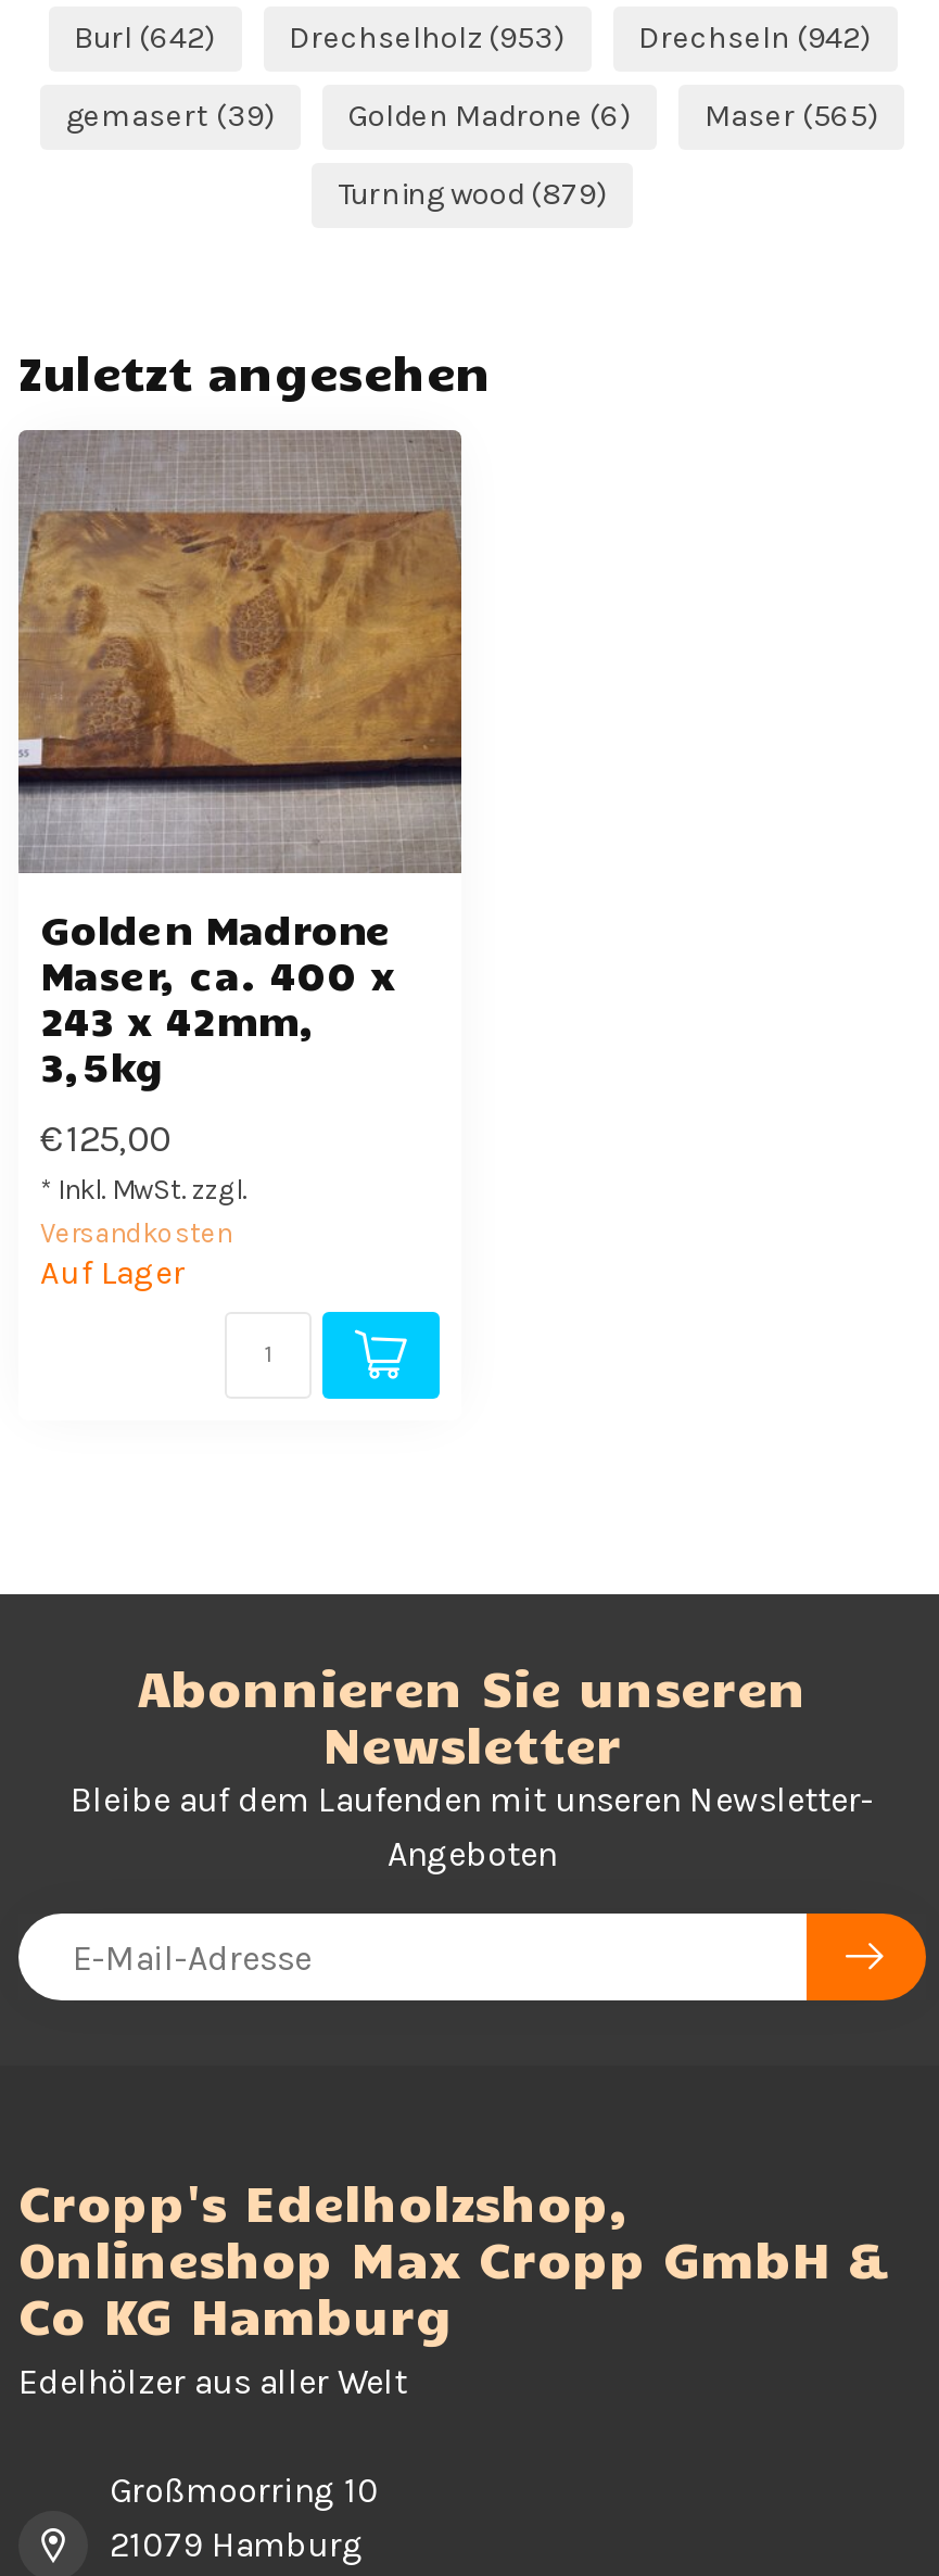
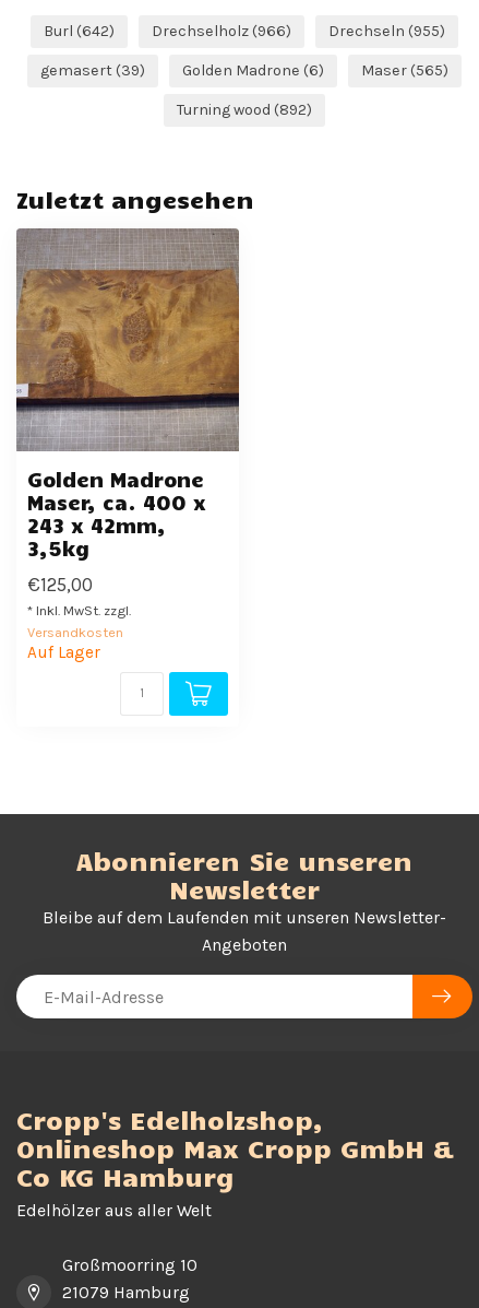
- Drechselholz (953)
+ Drechselholz (966)

- Drechseln (942)
+ Drechseln (955)

- Turning wood (879)
+ Turning wood (892)
